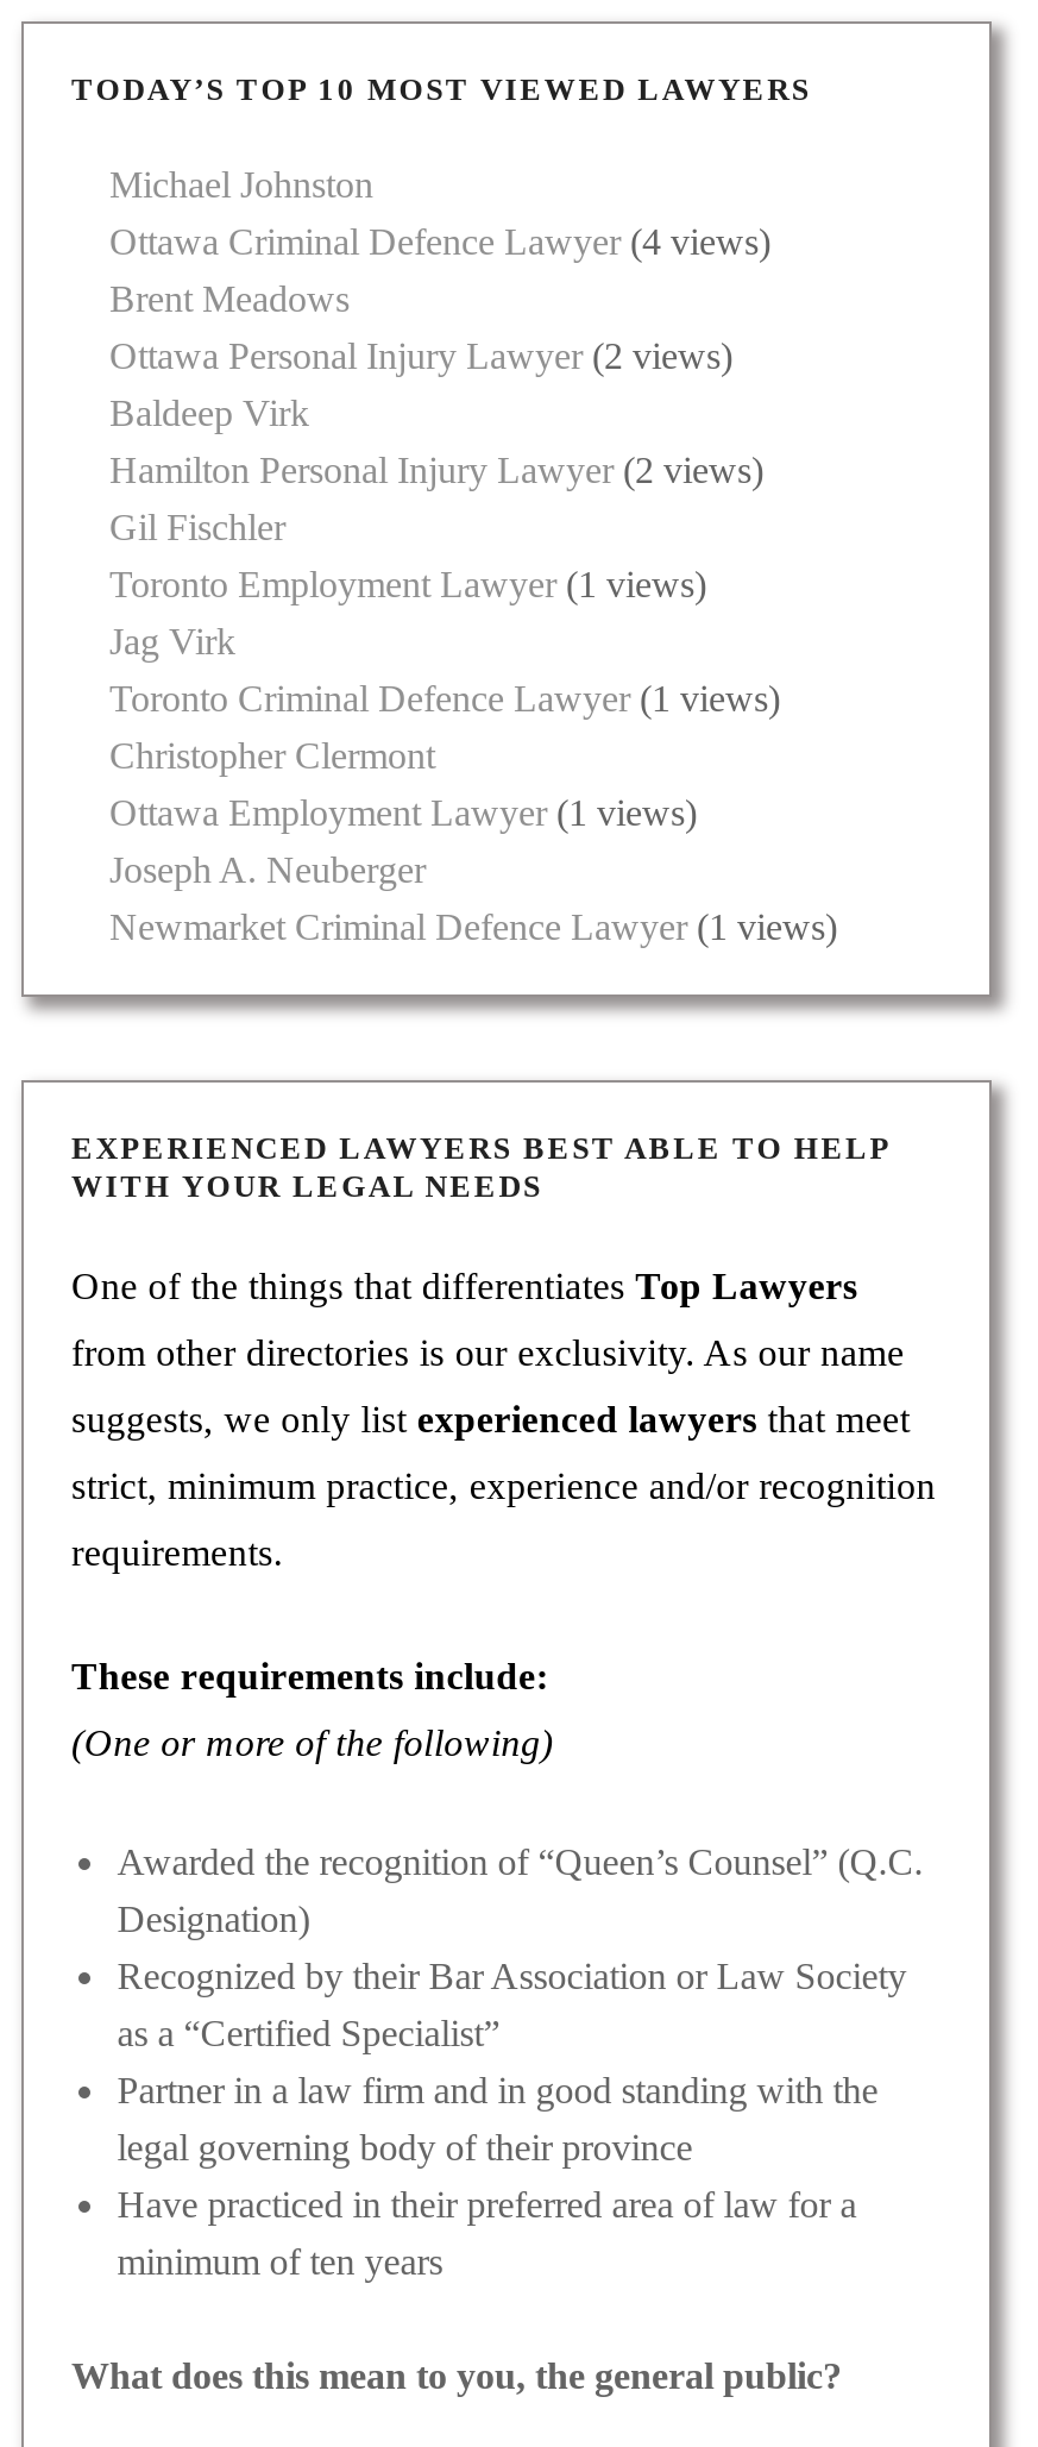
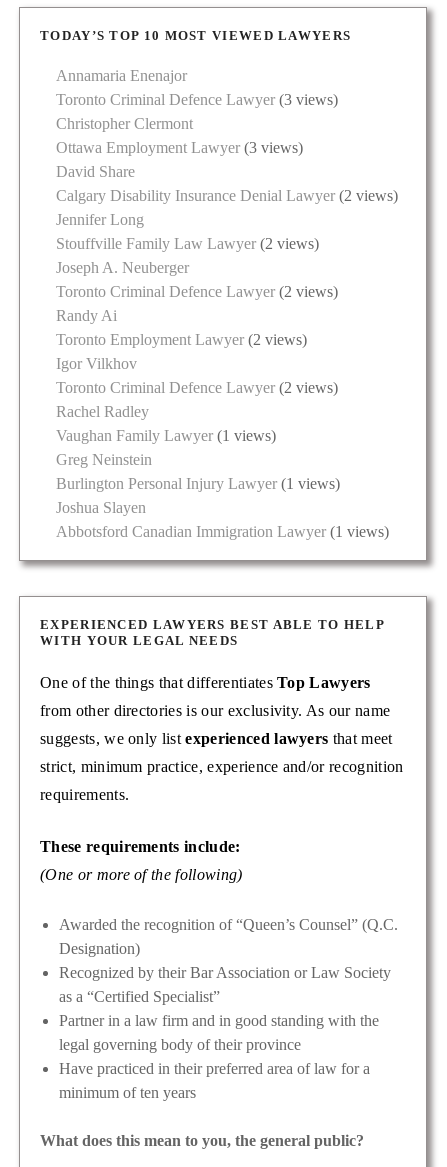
- Michael Johnston
- Ottawa Criminal Defence Lawyer (4 views)
- Brent Meadows
- Ottawa Personal Injury Lawyer (2 views)
- Baldeep Virk
- Hamilton Personal Injury Lawyer (2 views)
- Gil Fischler
- Toronto Employment Lawyer (1 views)
- Jag Virk
- Toronto Criminal Defence Lawyer (1 views)
+ Annamaria Enenajor
+ Toronto Criminal Defence Lawyer (3 views)

moved up: Christopher Clermont

- Ottawa Employment Lawyer (1 views)
+ Ottawa Employment Lawyer (3 views)
+ David Share
+ Calgary Disability Insurance Denial Lawyer (2 views)
+ Jennifer Long
+ Stouffville Family Law Lawyer (2 views)

moved up: Joseph A. Neuberger

- Newmarket Criminal Defence Lawyer (1 views)
+ Toronto Criminal Defence Lawyer (2 views)
+ Randy Ai
+ Toronto Employment Lawyer (2 views)
+ Igor Vilkhov
+ Toronto Criminal Defence Lawyer (2 views)
+ Rachel Radley
+ Vaughan Family Lawyer (1 views)
+ Greg Neinstein
+ Burlington Personal Injury Lawyer (1 views)
+ Joshua Slayen
+ Abbotsford Canadian Immigration Lawyer (1 views)
